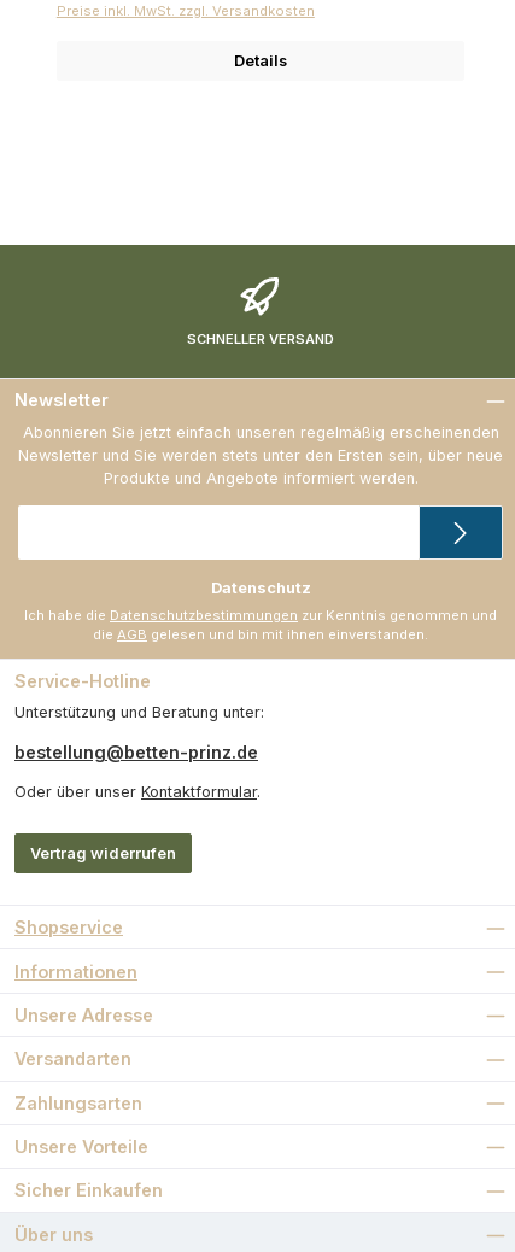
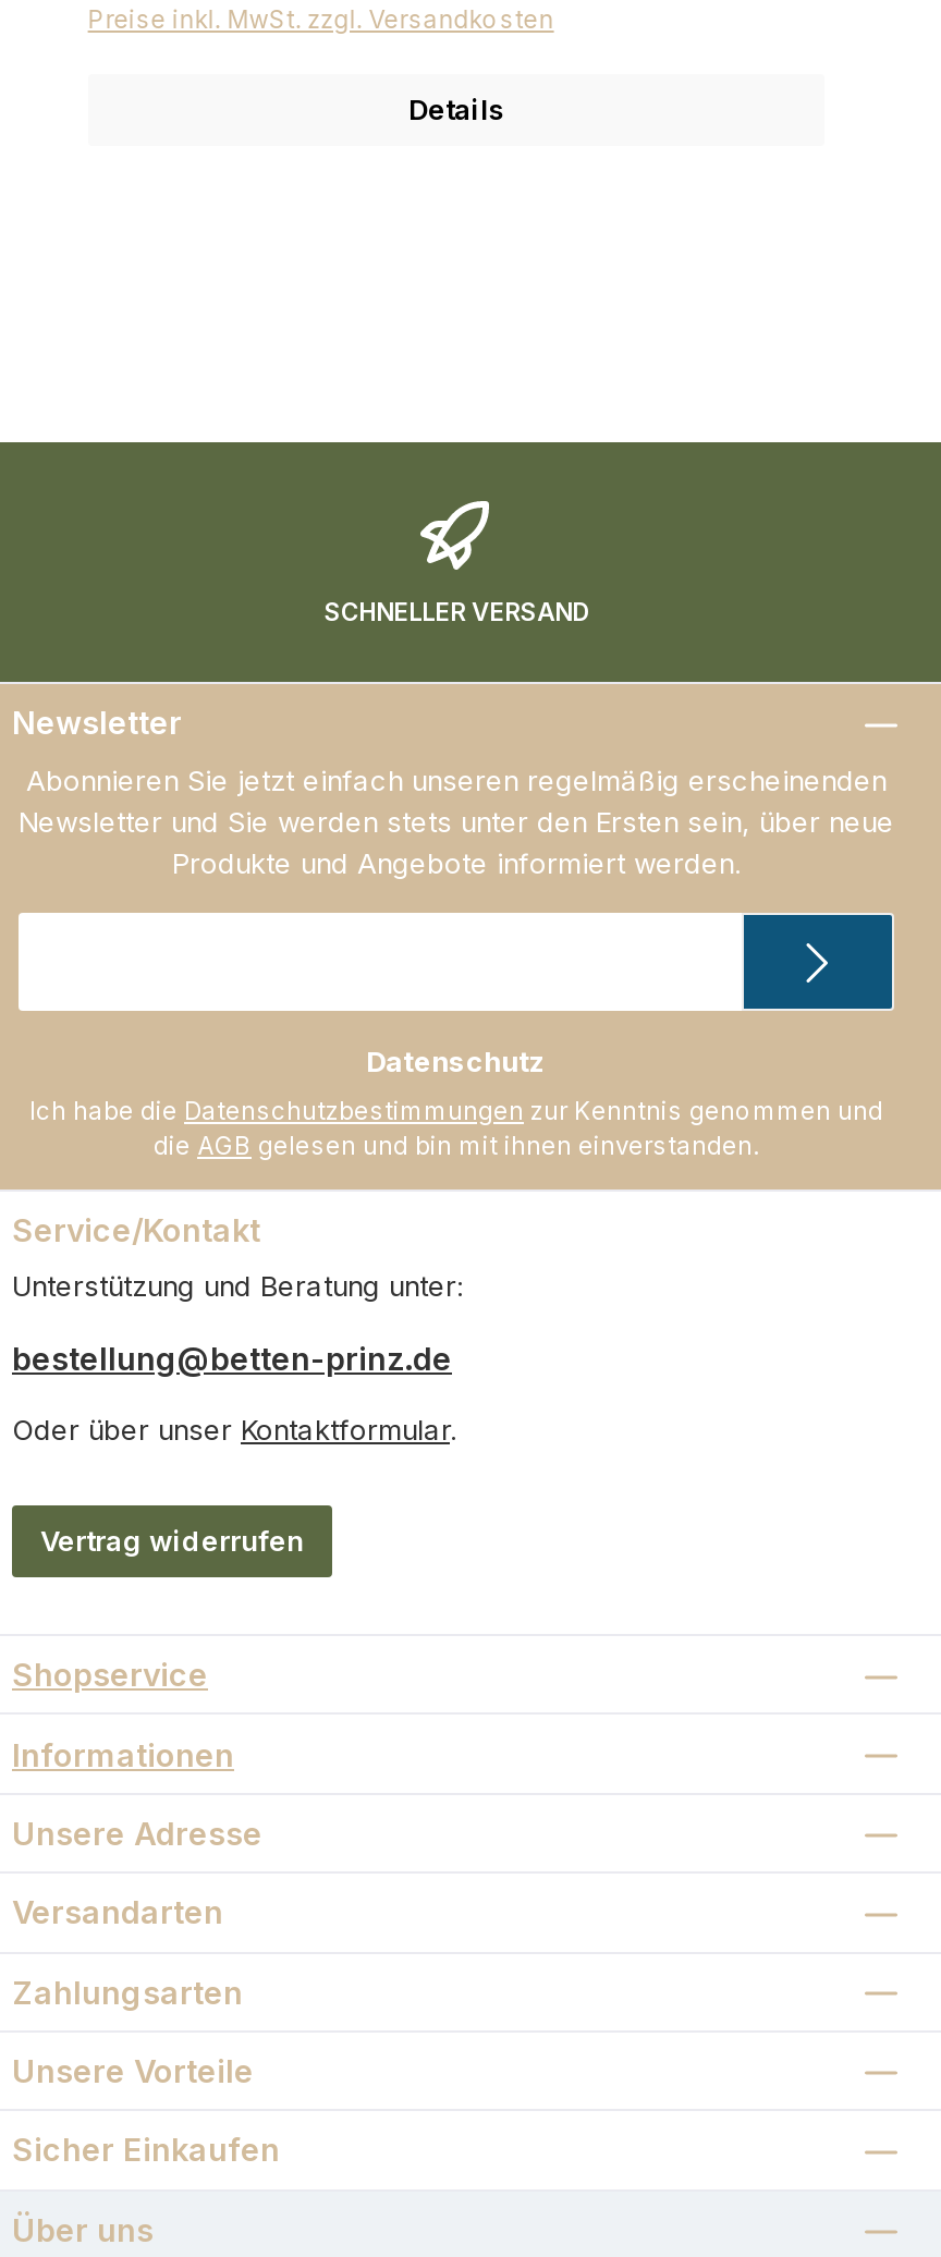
- Service-Hotline
+ Service/Kontakt
